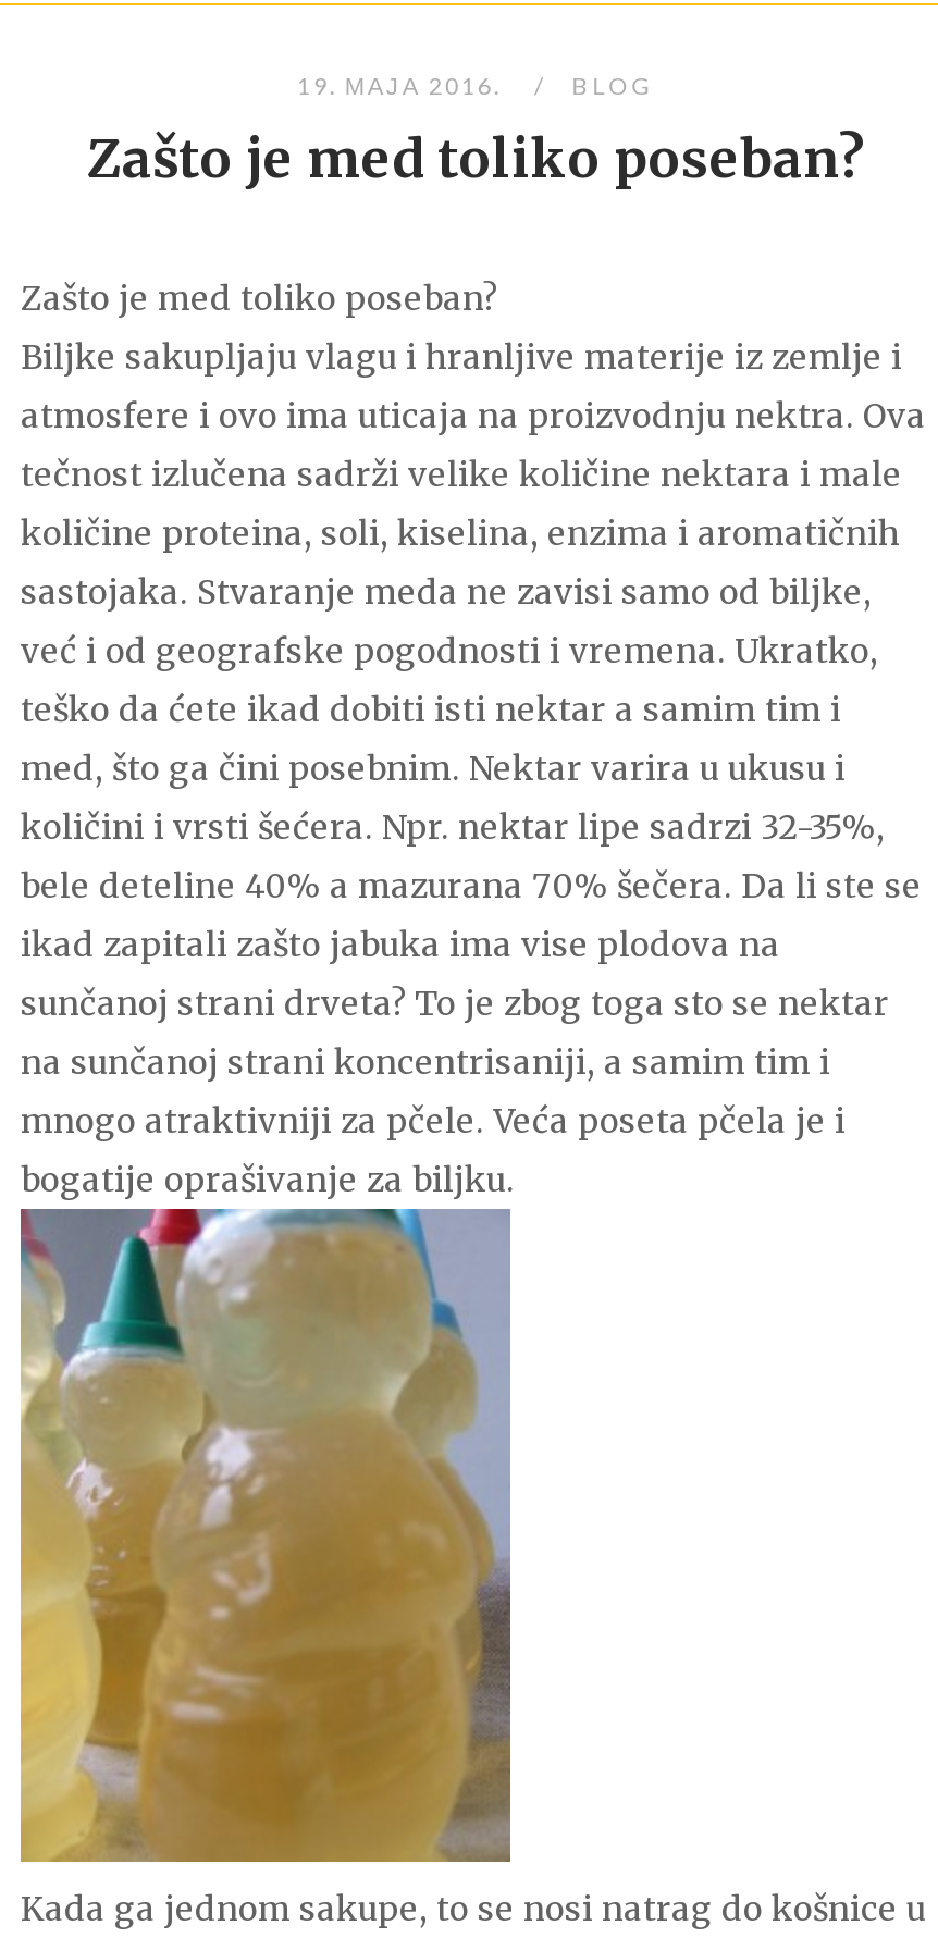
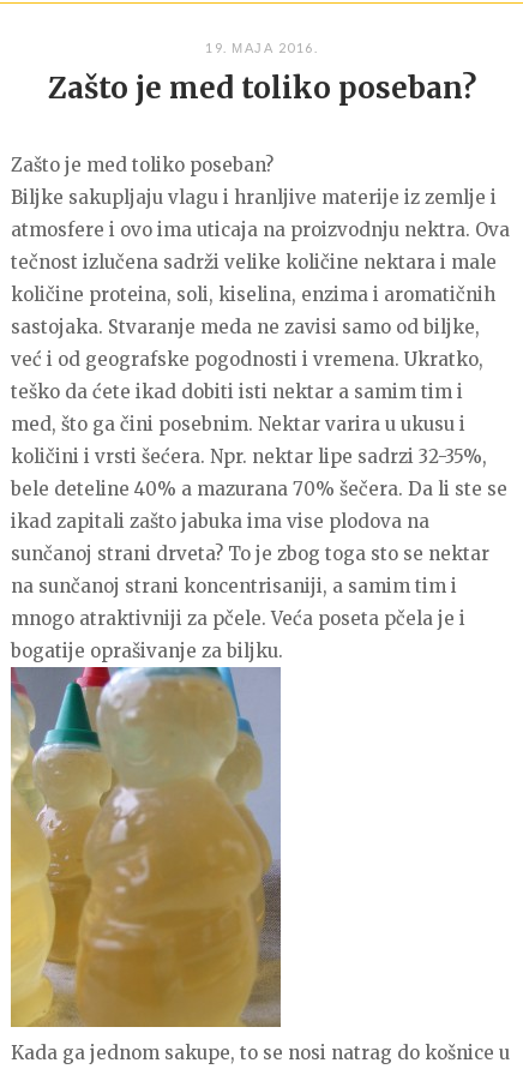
- BLOG
